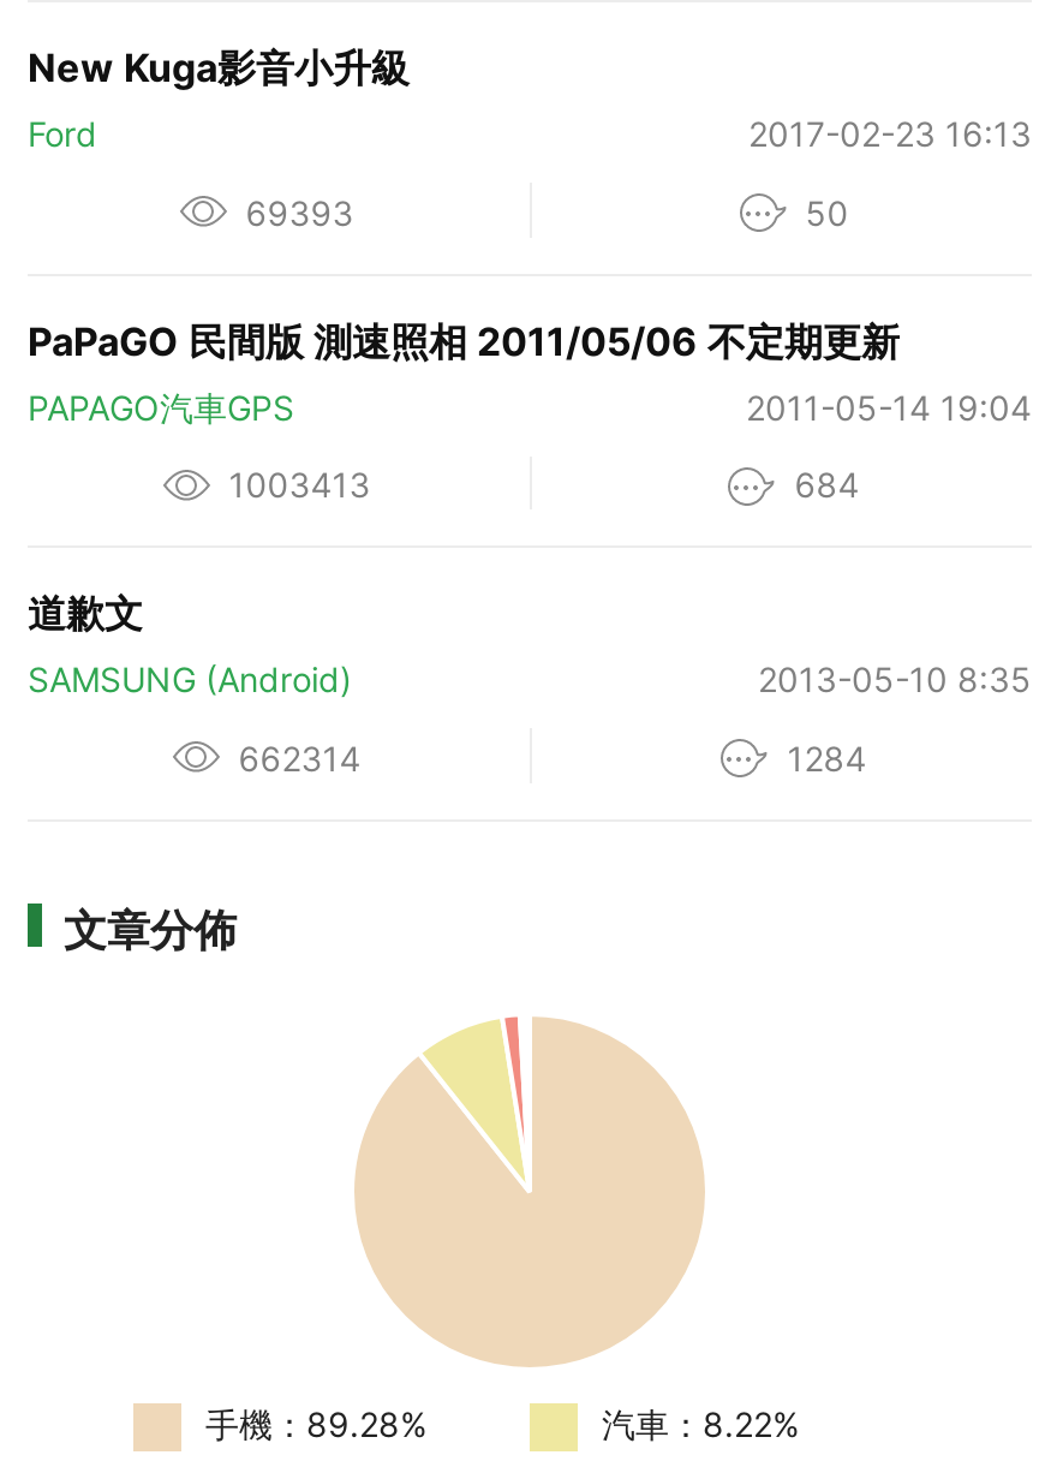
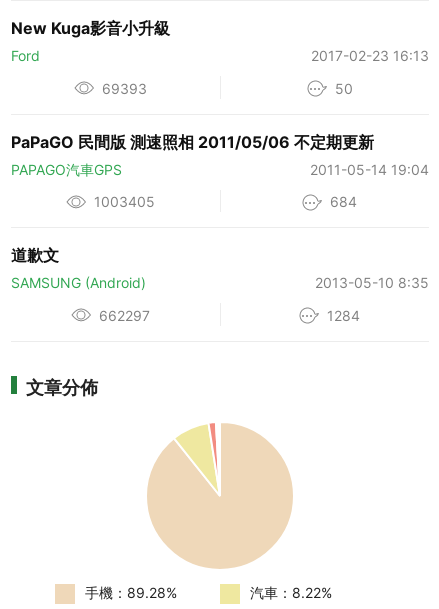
- 1003413
+ 1003405

- 662314
+ 662297
